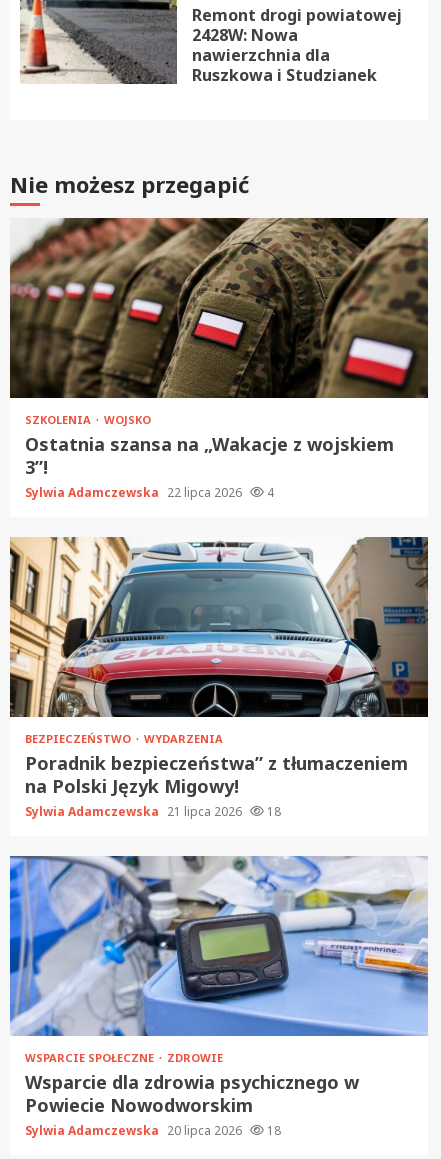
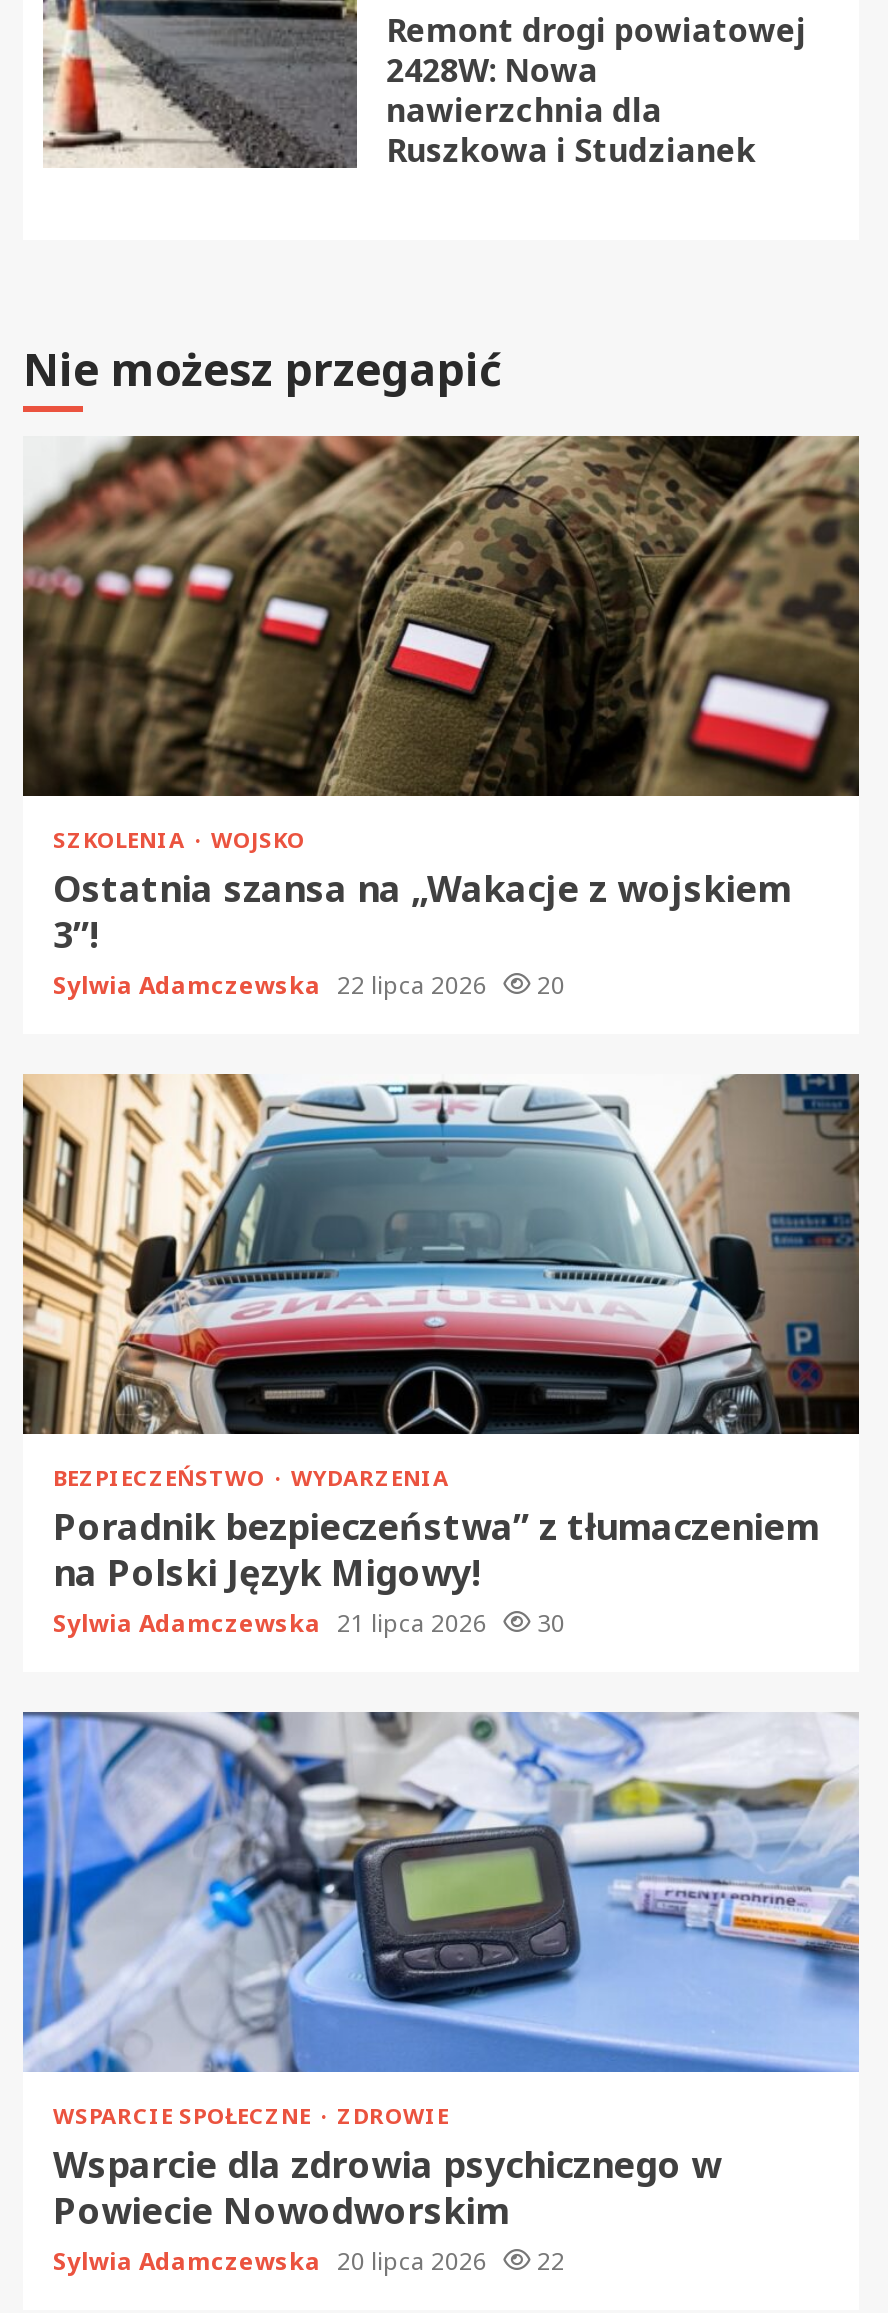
- Sylwia Adamczewska 22 lipca 2026 4
+ Sylwia Adamczewska 22 lipca 2026 20

- Sylwia Adamczewska 21 lipca 2026 18
+ Sylwia Adamczewska 21 lipca 2026 30

- Sylwia Adamczewska 20 lipca 2026 18
+ Sylwia Adamczewska 20 lipca 2026 22
